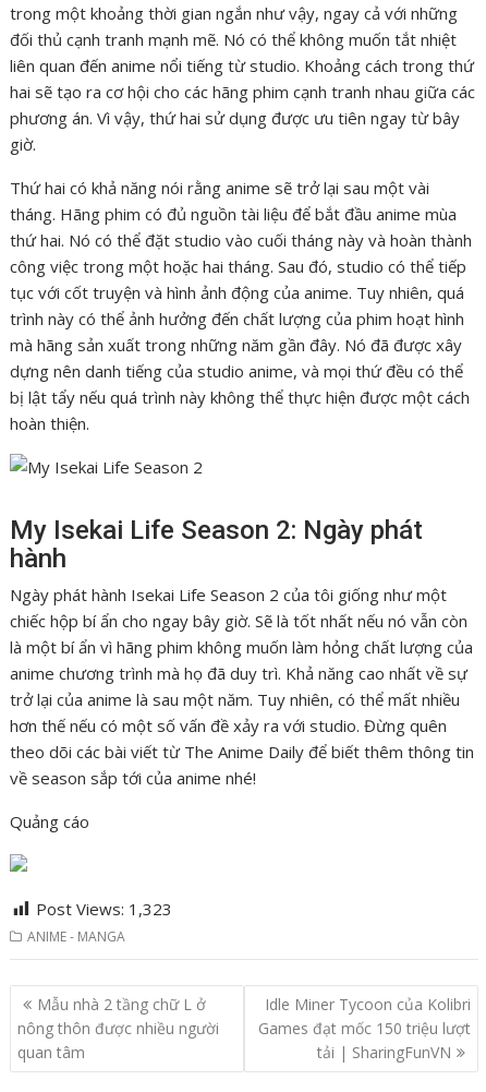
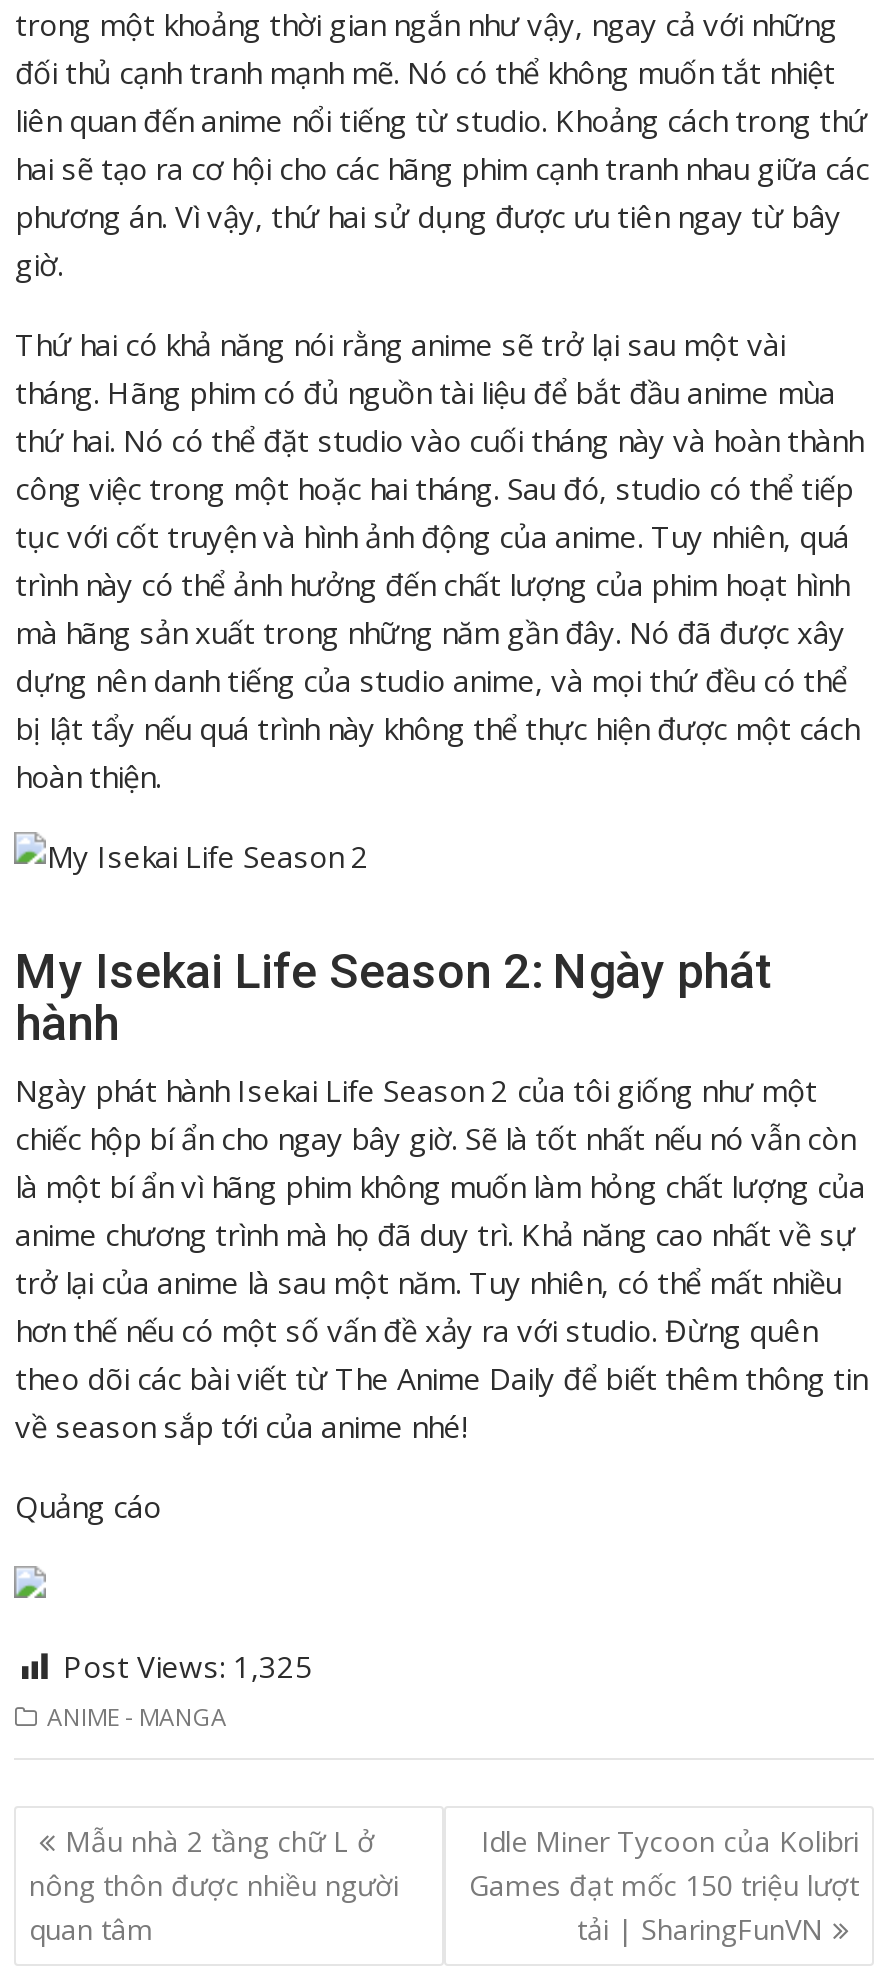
- Post Views: 1,323
+ Post Views: 1,325
